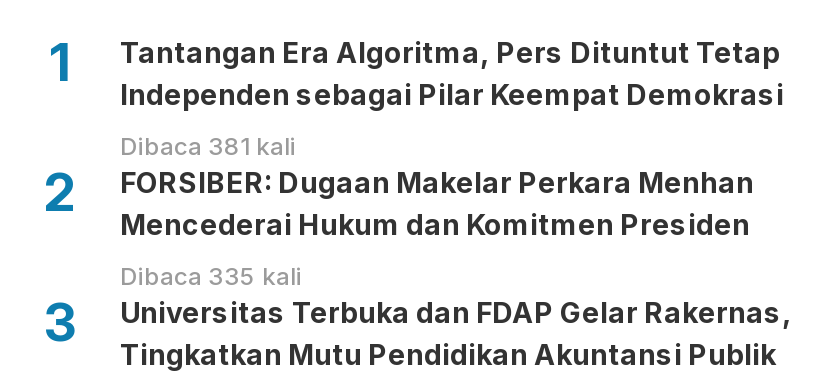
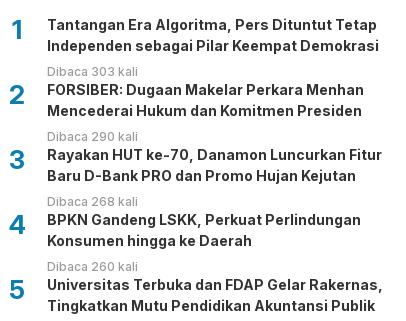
- Dibaca 381 kali
+ Dibaca 303 kali

- Dibaca 335 kali
+ Dibaca 290 kali

+ Rayakan HUT ke-70, Danamon Luncurkan Fitur
+ Baru D-Bank PRO dan Promo Hujan Kejutan
+ Dibaca 268 kali
+ 4
+ BPKN Gandeng LSKK, Perkuat Perlindungan
+ Konsumen hingga ke Daerah
+ Dibaca 260 kali
+ 5
